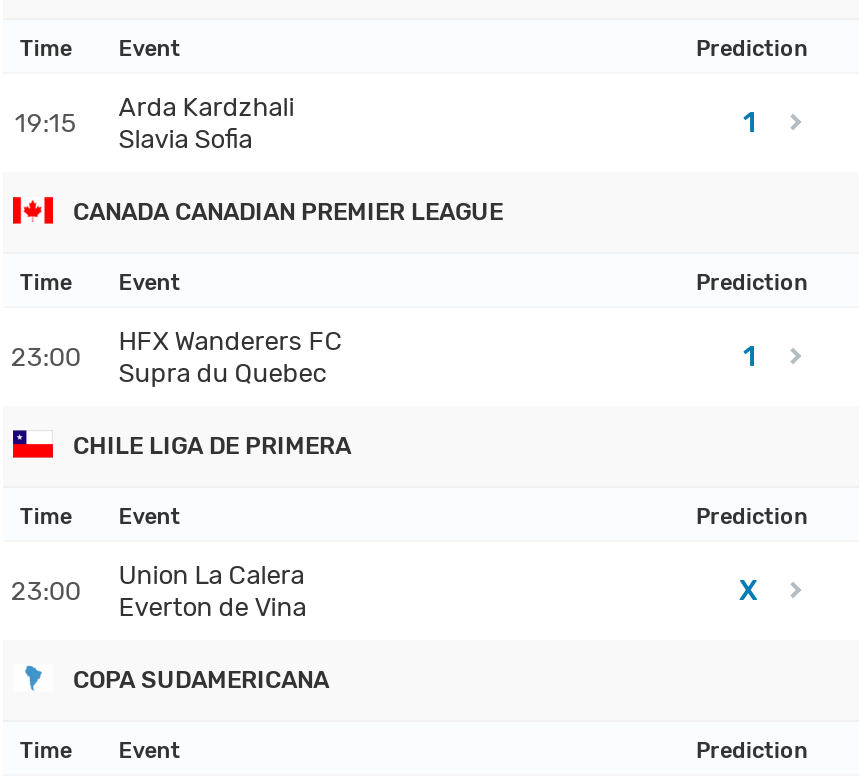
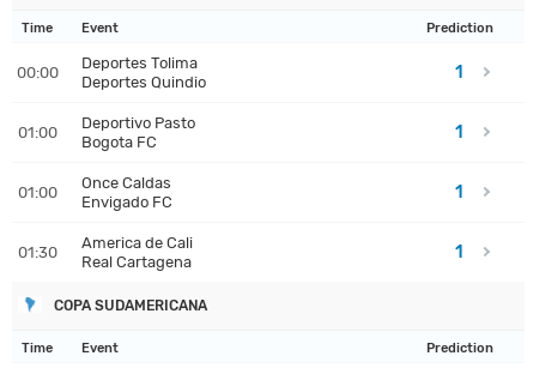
- Arda Kardzhali
- Slavia Sofia
+ Deportes Tolima
+ Deportes Quindio

- 19:15
+ 00:00

- CANADA CANADIAN PREMIER LEAGUE
- Time
- Event
- Prediction
- 23:00
+ 01:00

- HFX Wanderers FC
- Supra du Quebec
+ Deportivo Pasto
+ Bogota FC

- CHILE LIGA DE PRIMERA
+ 01:00

- Time
- Event
- Prediction
+ Once Caldas
+ Envigado FC
+ 1

- Union La Calera
- Everton de Vina
- X
+ America de Cali
+ Real Cartagena
+ 1

- 23:00
+ 01:30
